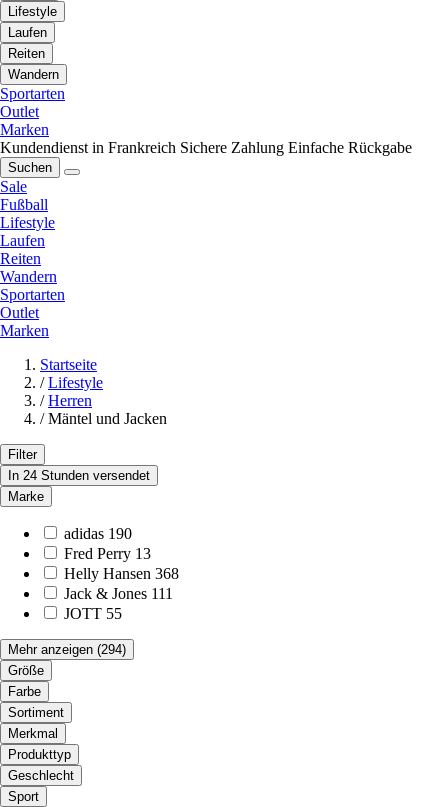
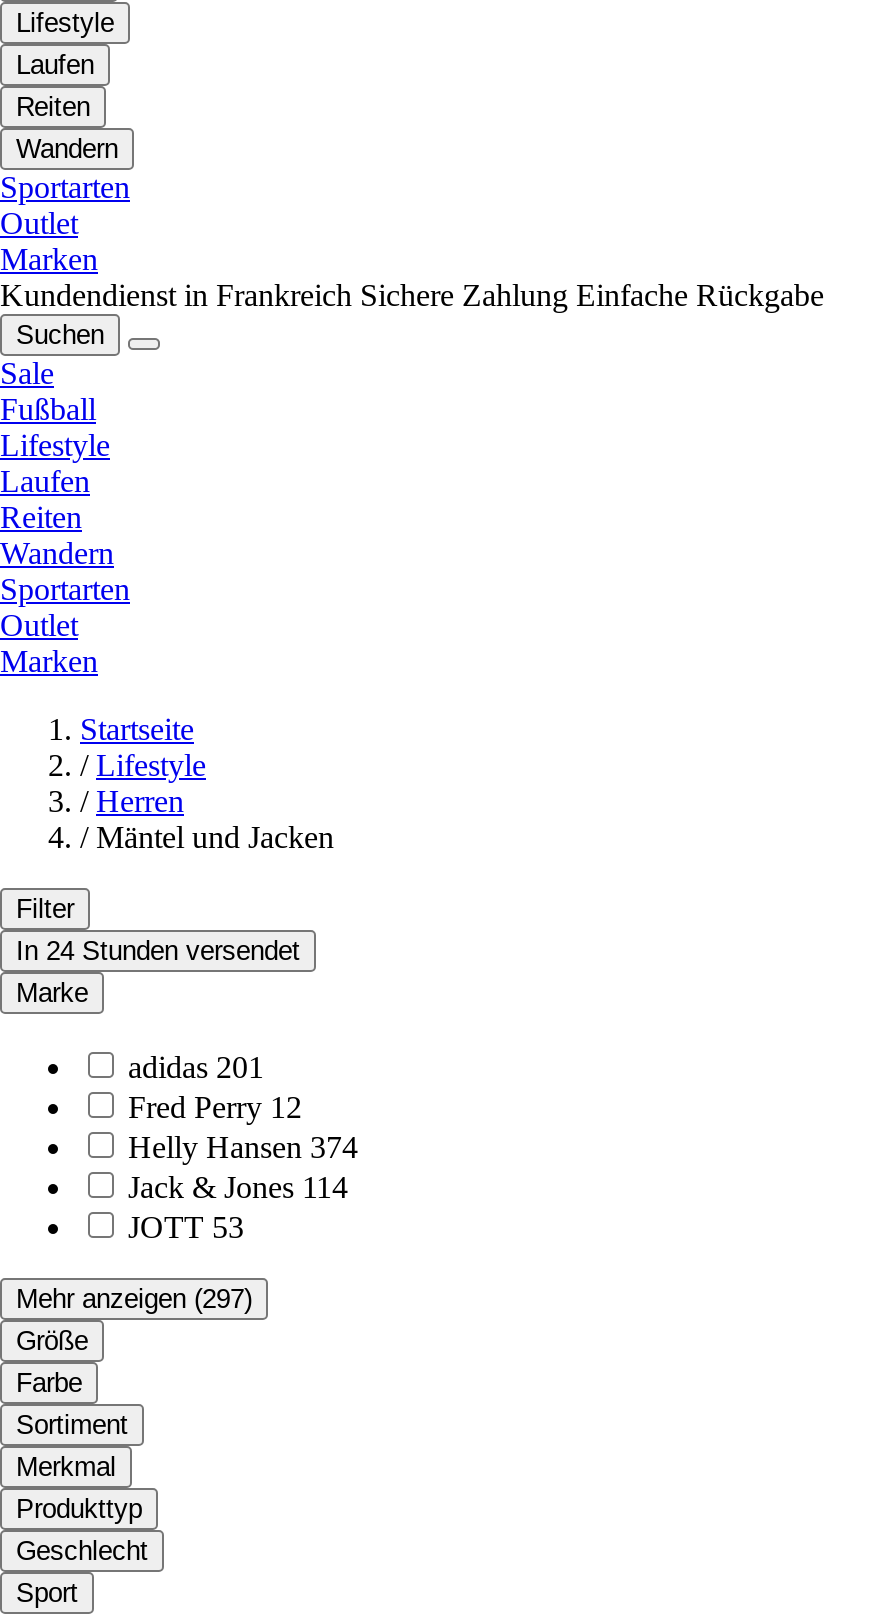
- adidas 190
+ adidas 201

- Fred Perry 13
+ Fred Perry 12

- Helly Hansen 368
+ Helly Hansen 374

- Jack & Jones 111
+ Jack & Jones 114

- JOTT 55
+ JOTT 53

- Mehr anzeigen (294)
+ Mehr anzeigen (297)
